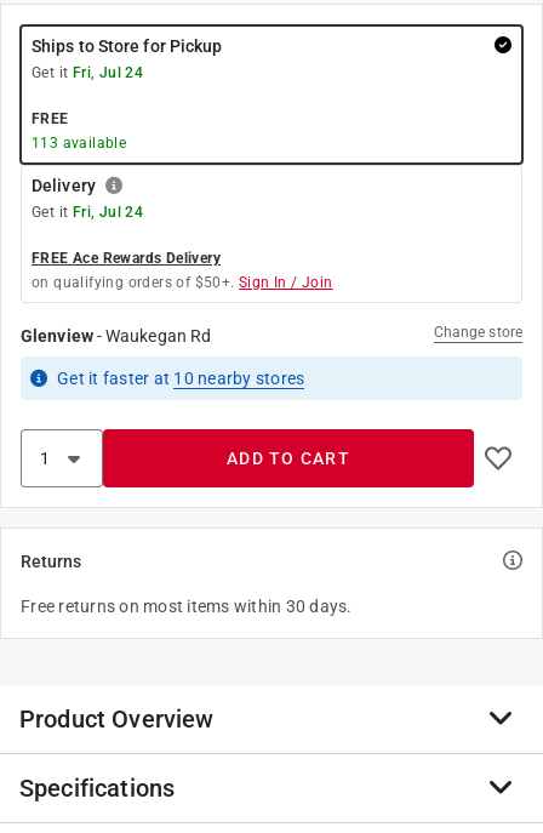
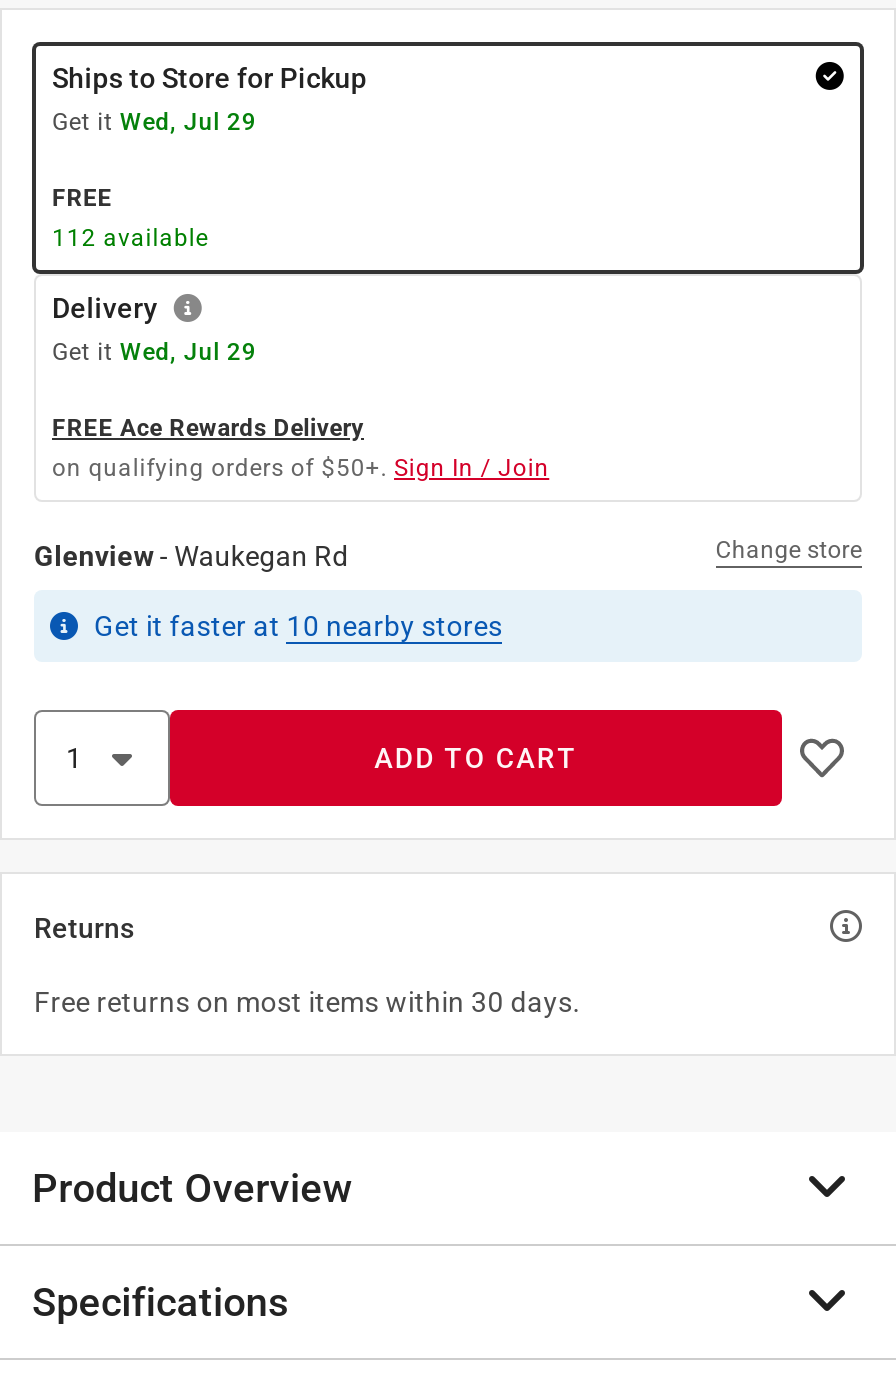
- Get it Fri, Jul 24
+ Get it Wed, Jul 29

- 113 available
+ 112 available

- Get it Fri, Jul 24
+ Get it Wed, Jul 29
